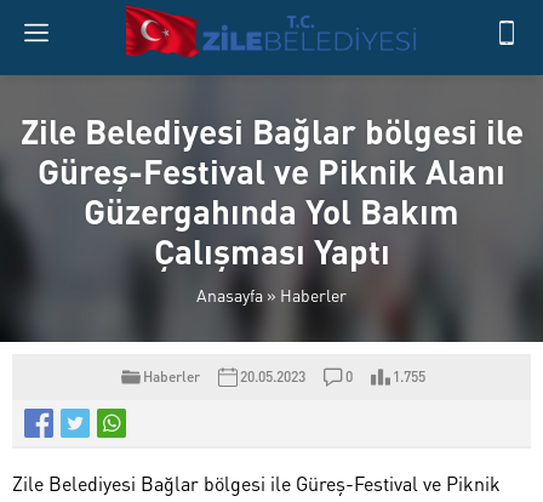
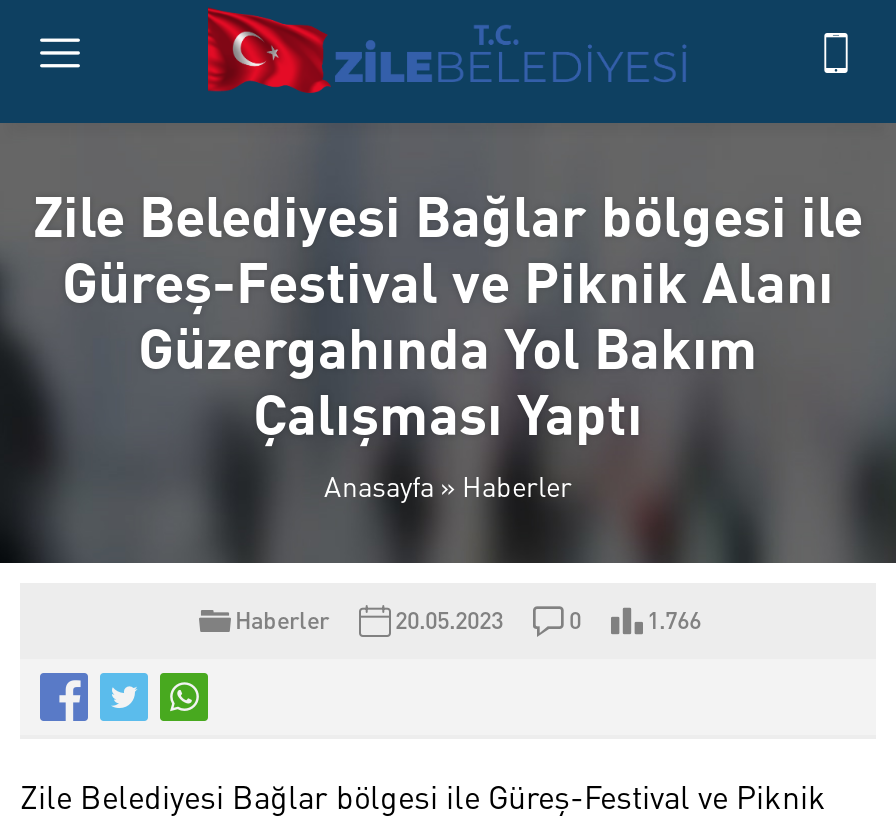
- 1.755
+ 1.766
